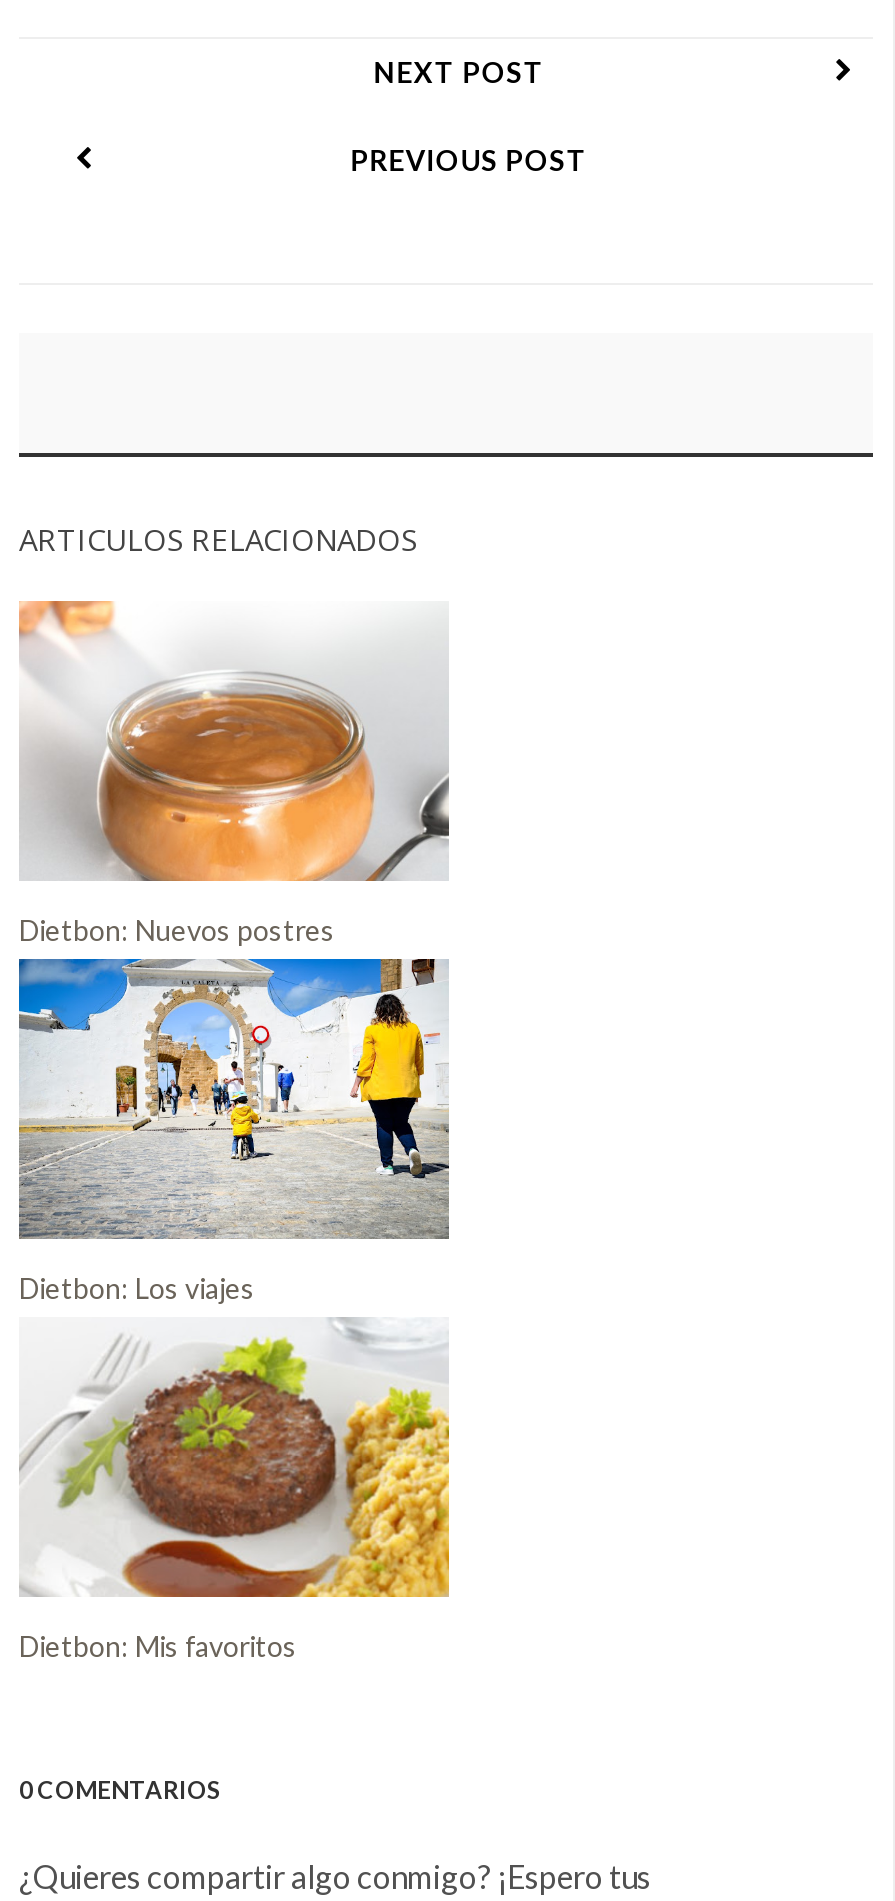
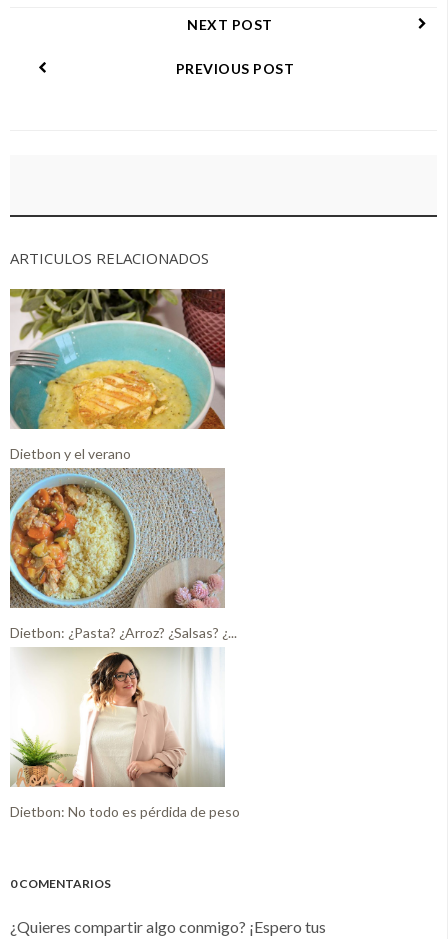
- [image]
- Dietbon: Nuevos postres
+ [image]
+ Dietbon y el verano

- [image]
- Dietbon: Los viajes
+ [image]
+ Dietbon: ¿Pasta? ¿Arroz? ¿Salsas? ¿...

- [image]
- Dietbon: Mis favoritos
+ [image]
+ Dietbon: No todo es pérdida de peso
